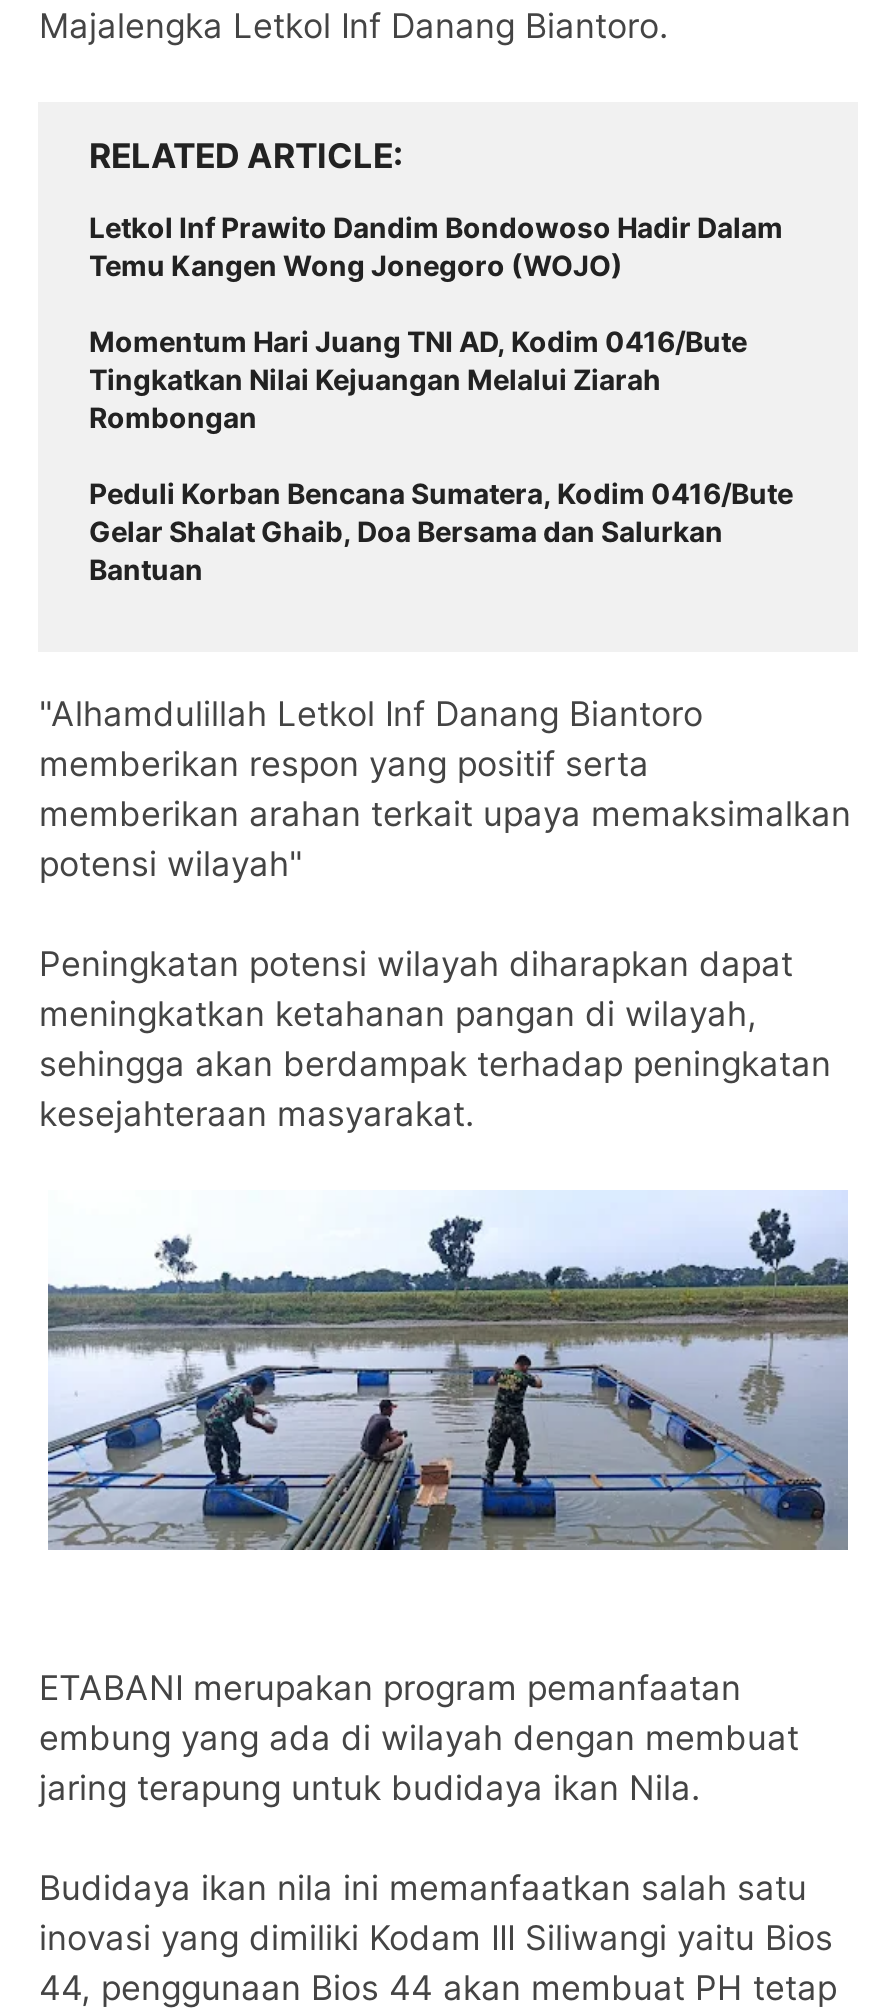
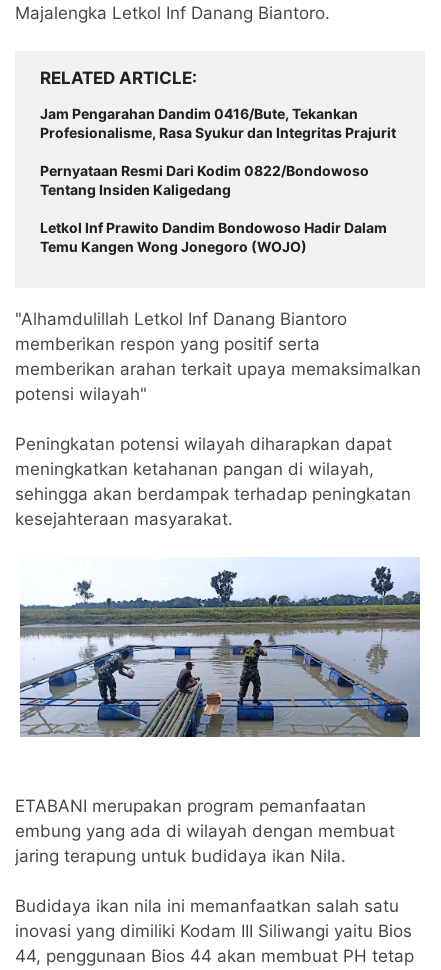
+ Jam Pengarahan Dandim 0416/Bute, Tekankan
+ Profesionalisme, Rasa Syukur dan Integritas Prajurit
+ Pernyataan Resmi Dari Kodim 0822/Bondowoso
+ Tentang Insiden Kaligedang

moved down: Letkol Inf Prawito Dandim Bondowoso Hadir Dalam | Temu Kangen Wong Jonegoro (WOJO)

- Momentum Hari Juang TNI AD, Kodim 0416/Bute
- Tingkatkan Nilai Kejuangan Melalui Ziarah
- Rombongan
- Peduli Korban Bencana Sumatera, Kodim 0416/Bute
- Gelar Shalat Ghaib, Doa Bersama dan Salurkan
- Bantuan
